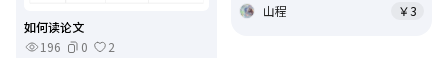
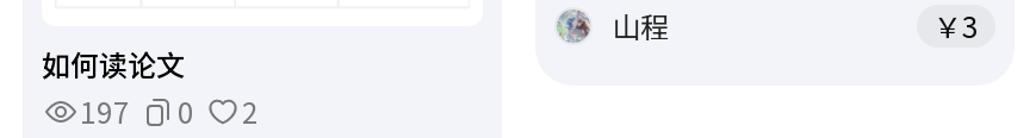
- 196 0 2
+ 197 0 2
